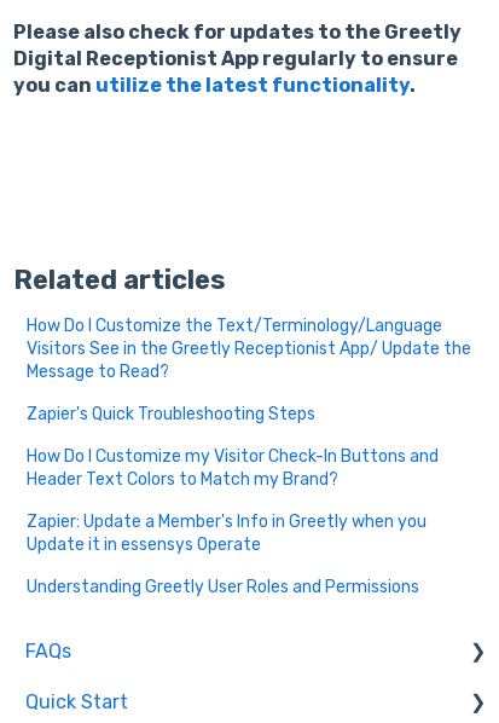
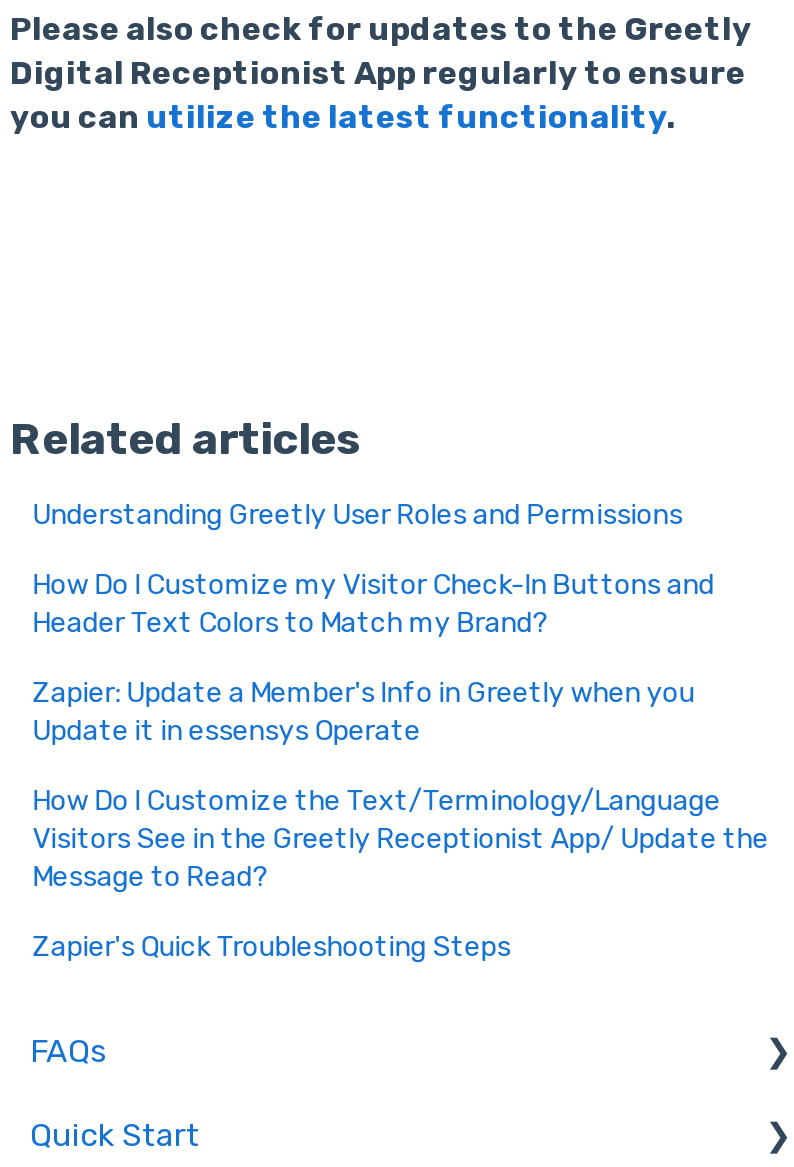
moved down: How Do I Customize the Text/Terminology/Language | Visitors See in the Greetly Receptionist App/ Update the | Message to Read? | Zapier's Quick Troubleshooting Steps

moved up: How Do I Customize my Visitor Check-In Buttons and | Header Text Colors to Match my Brand? | Zapier: Update a Member's Info in Greetly when you | Update it in essensys Operate | Understanding Greetly User Roles and Permissions
